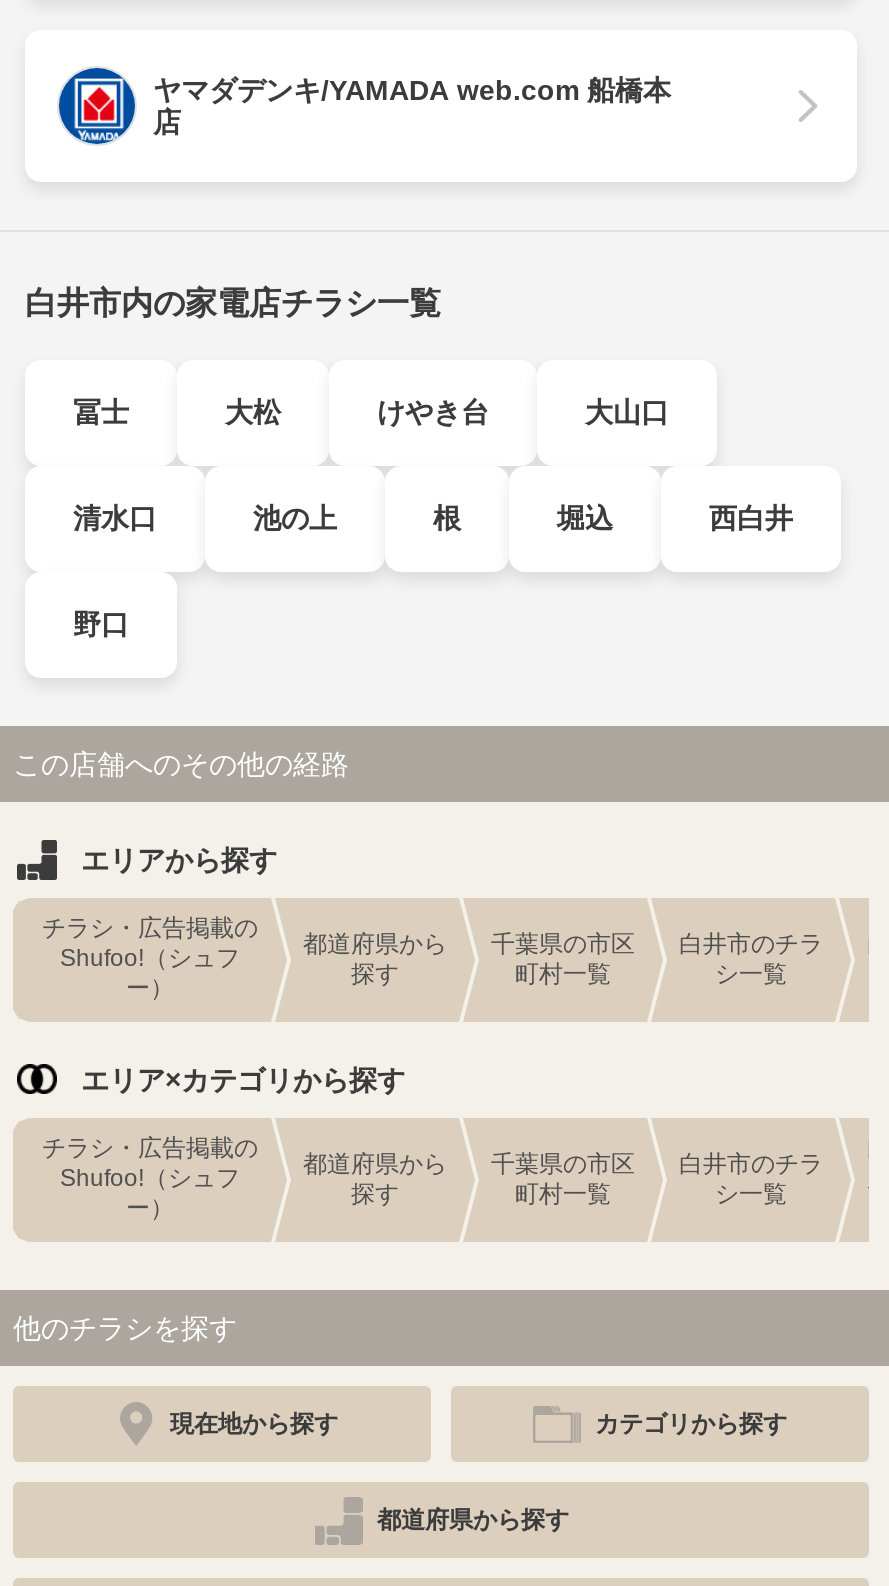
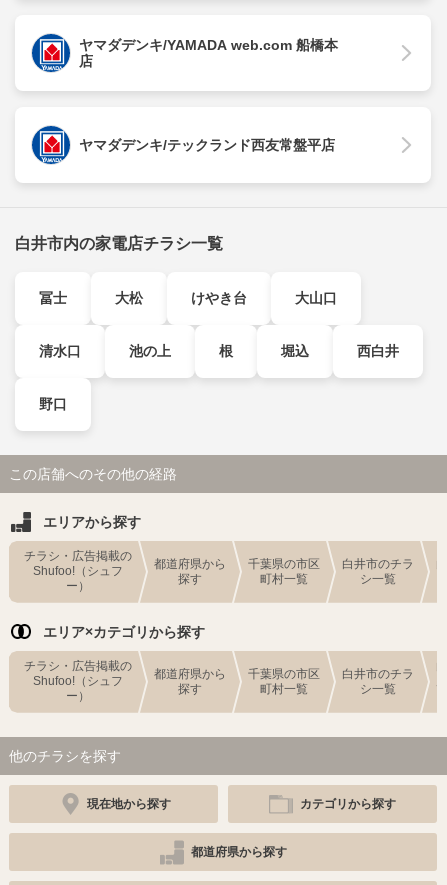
+ ヤマダデンキ/テックランド西友常盤平店
